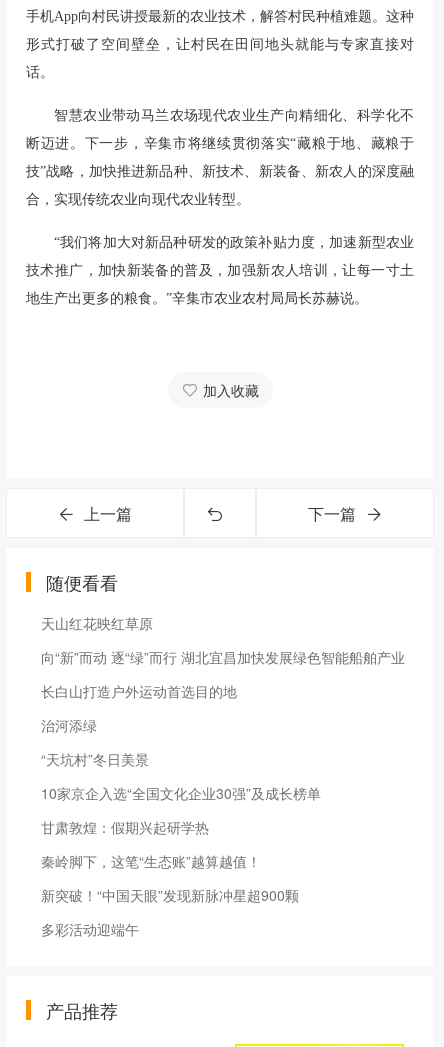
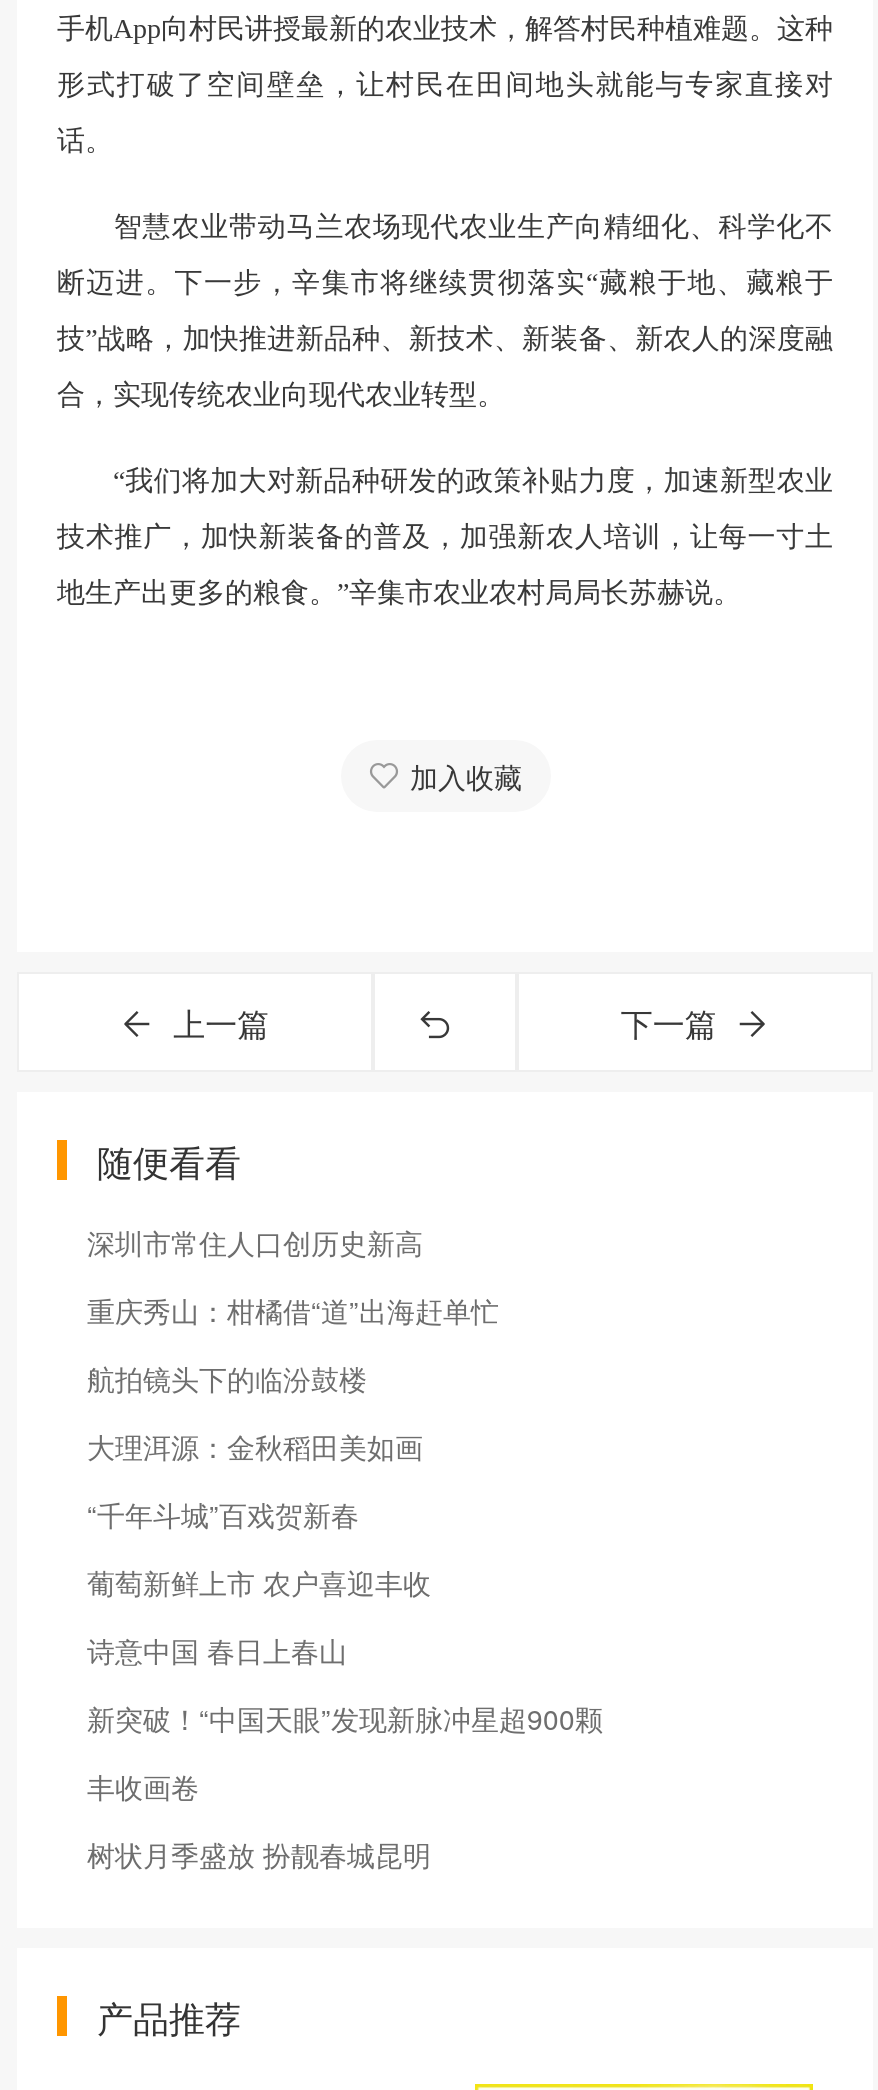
- 天山红花映红草原
- 向“新”而动 逐“绿”而行 湖北宜昌加快发展绿色智能船舶产业
- 长白山打造户外运动首选目的地
- 治河添绿
- “天坑村”冬日美景
- 10家京企入选“全国文化企业30强”及成长榜单
- 甘肃敦煌：假期兴起研学热
- 秦岭脚下，这笔“生态账”越算越值！
+ 深圳市常住人口创历史新高
+ 重庆秀山：柑橘借“道”出海赶单忙
+ 航拍镜头下的临汾鼓楼
+ 大理洱源：金秋稻田美如画
+ “千年斗城”百戏贺新春
+ 葡萄新鲜上市 农户喜迎丰收
+ 诗意中国 春日上春山

moved up: 新突破！“中国天眼”发现新脉冲星超900颗

- 多彩活动迎端午
+ 丰收画卷
+ 树状月季盛放 扮靓春城昆明
